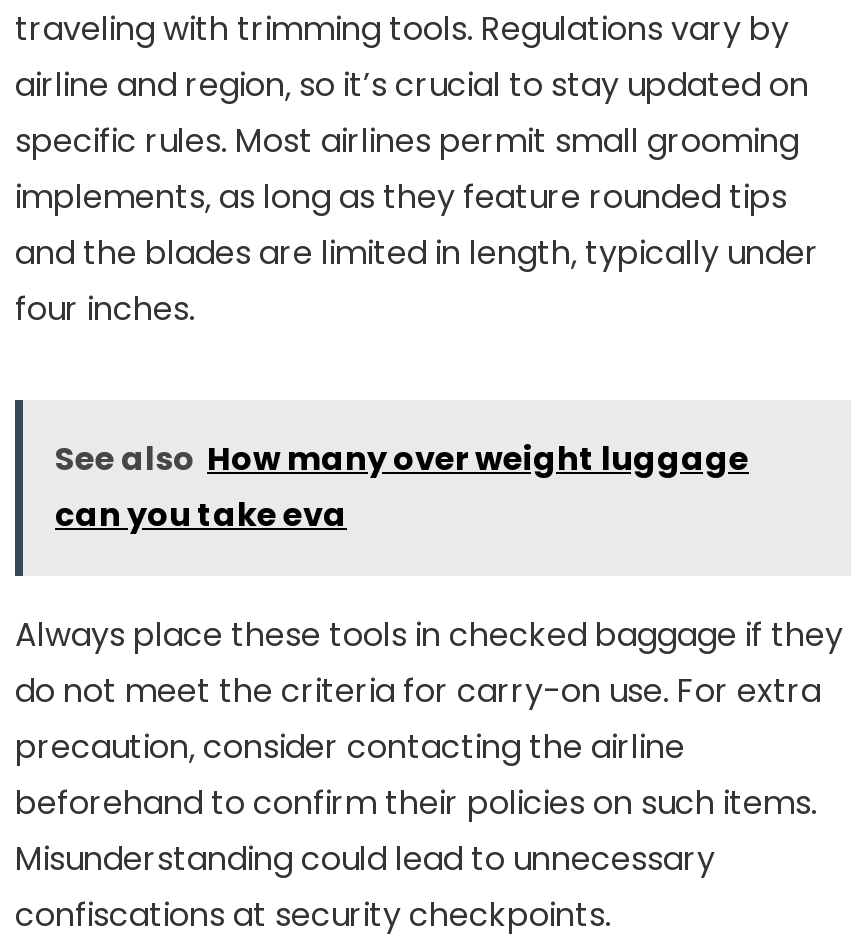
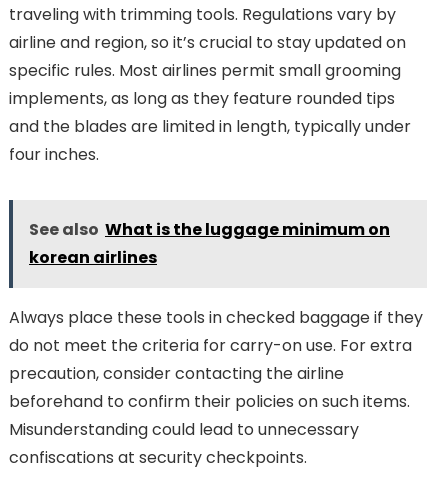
- See also How many over weight luggage
- can you take eva
+ See also What is the luggage minimum on
+ korean airlines
